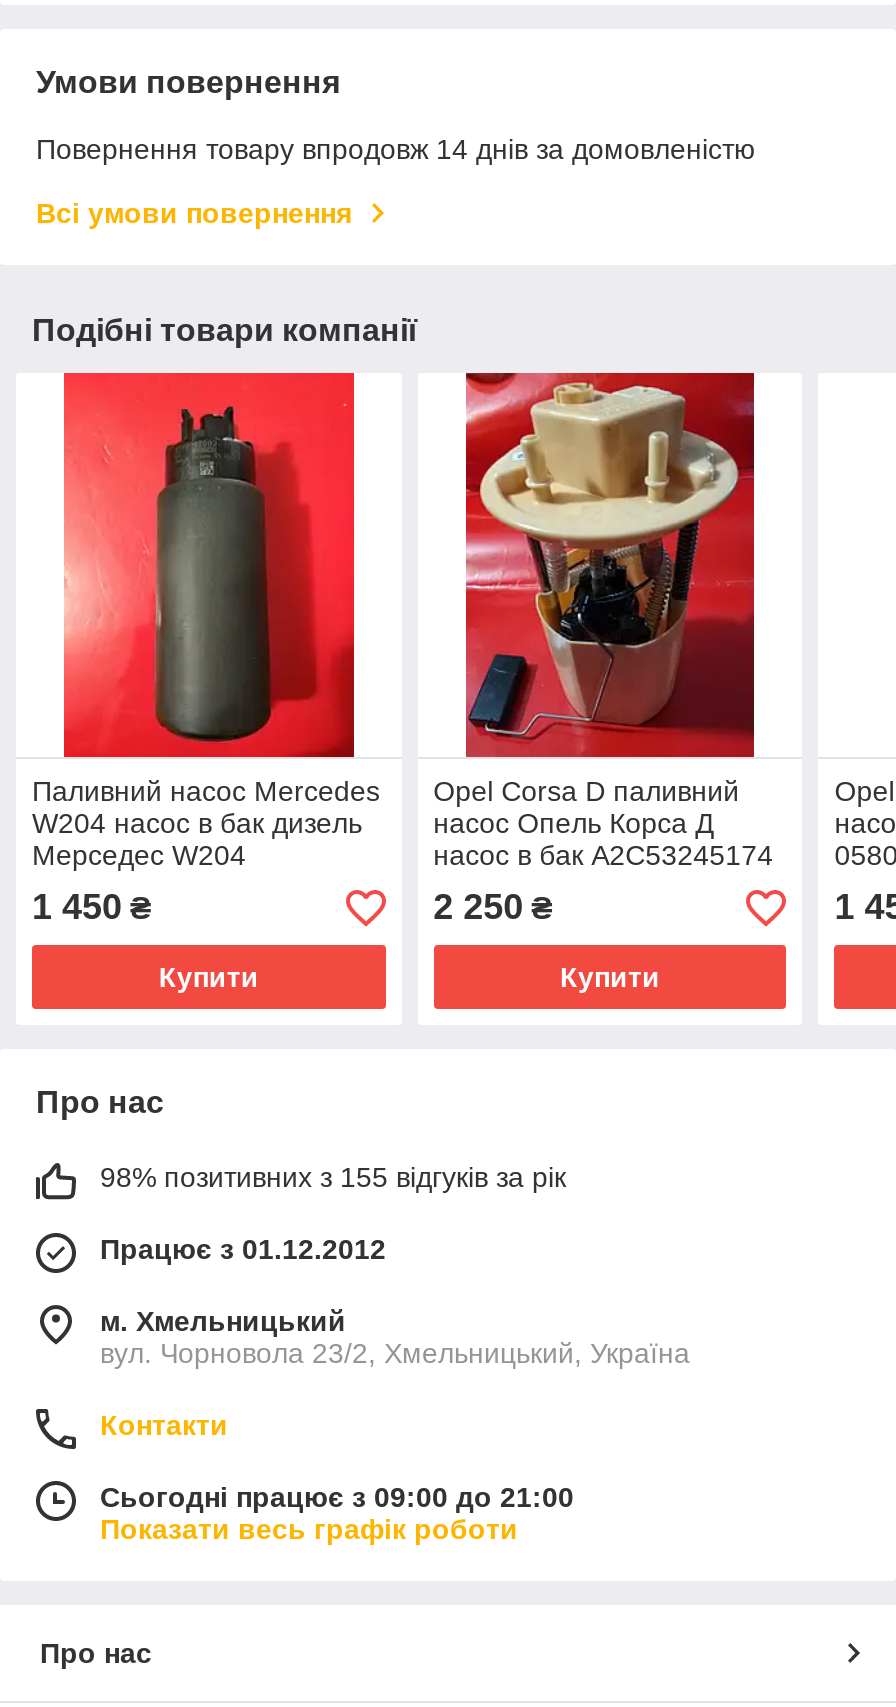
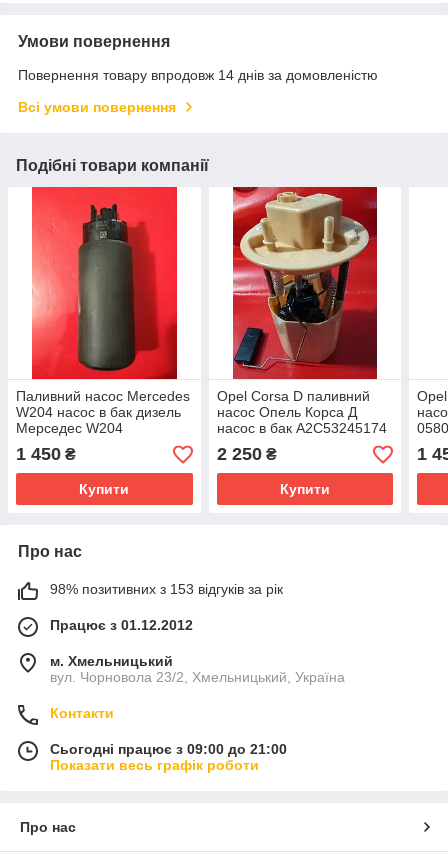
- 98% позитивних з 155 відгуків за рік
+ 98% позитивних з 153 відгуків за рік
